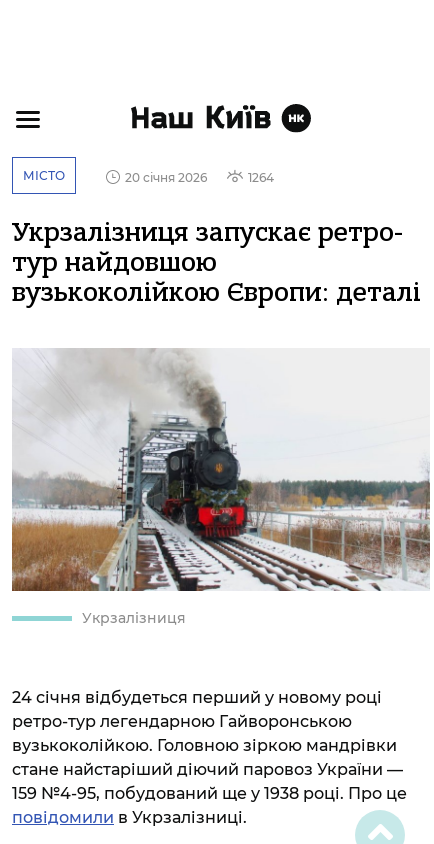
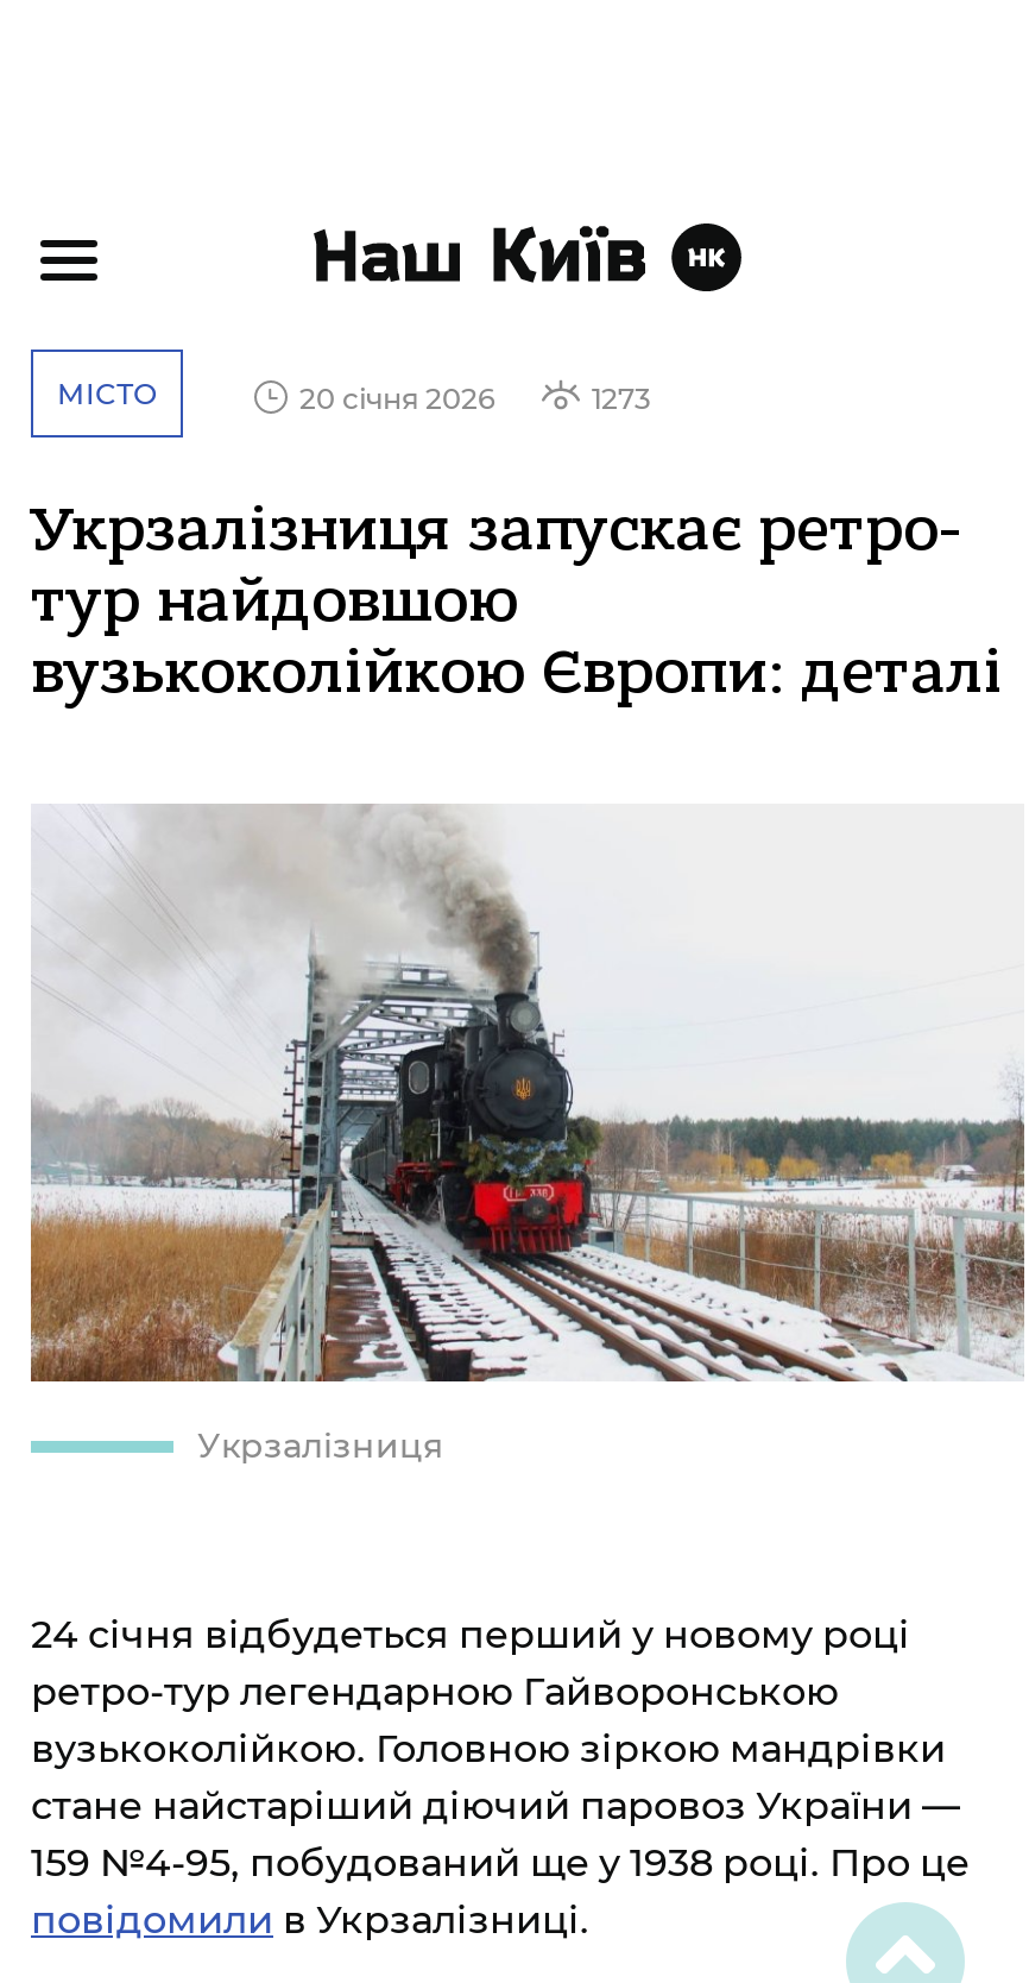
- 1264
+ 1273
